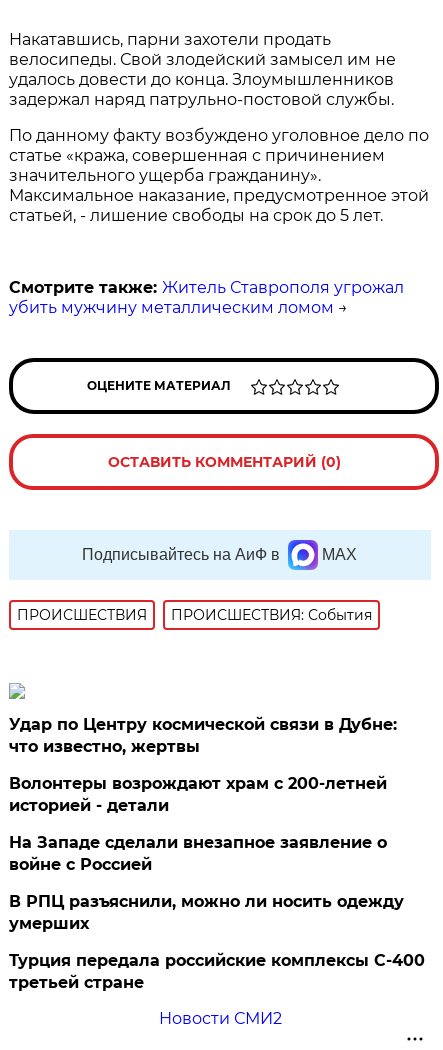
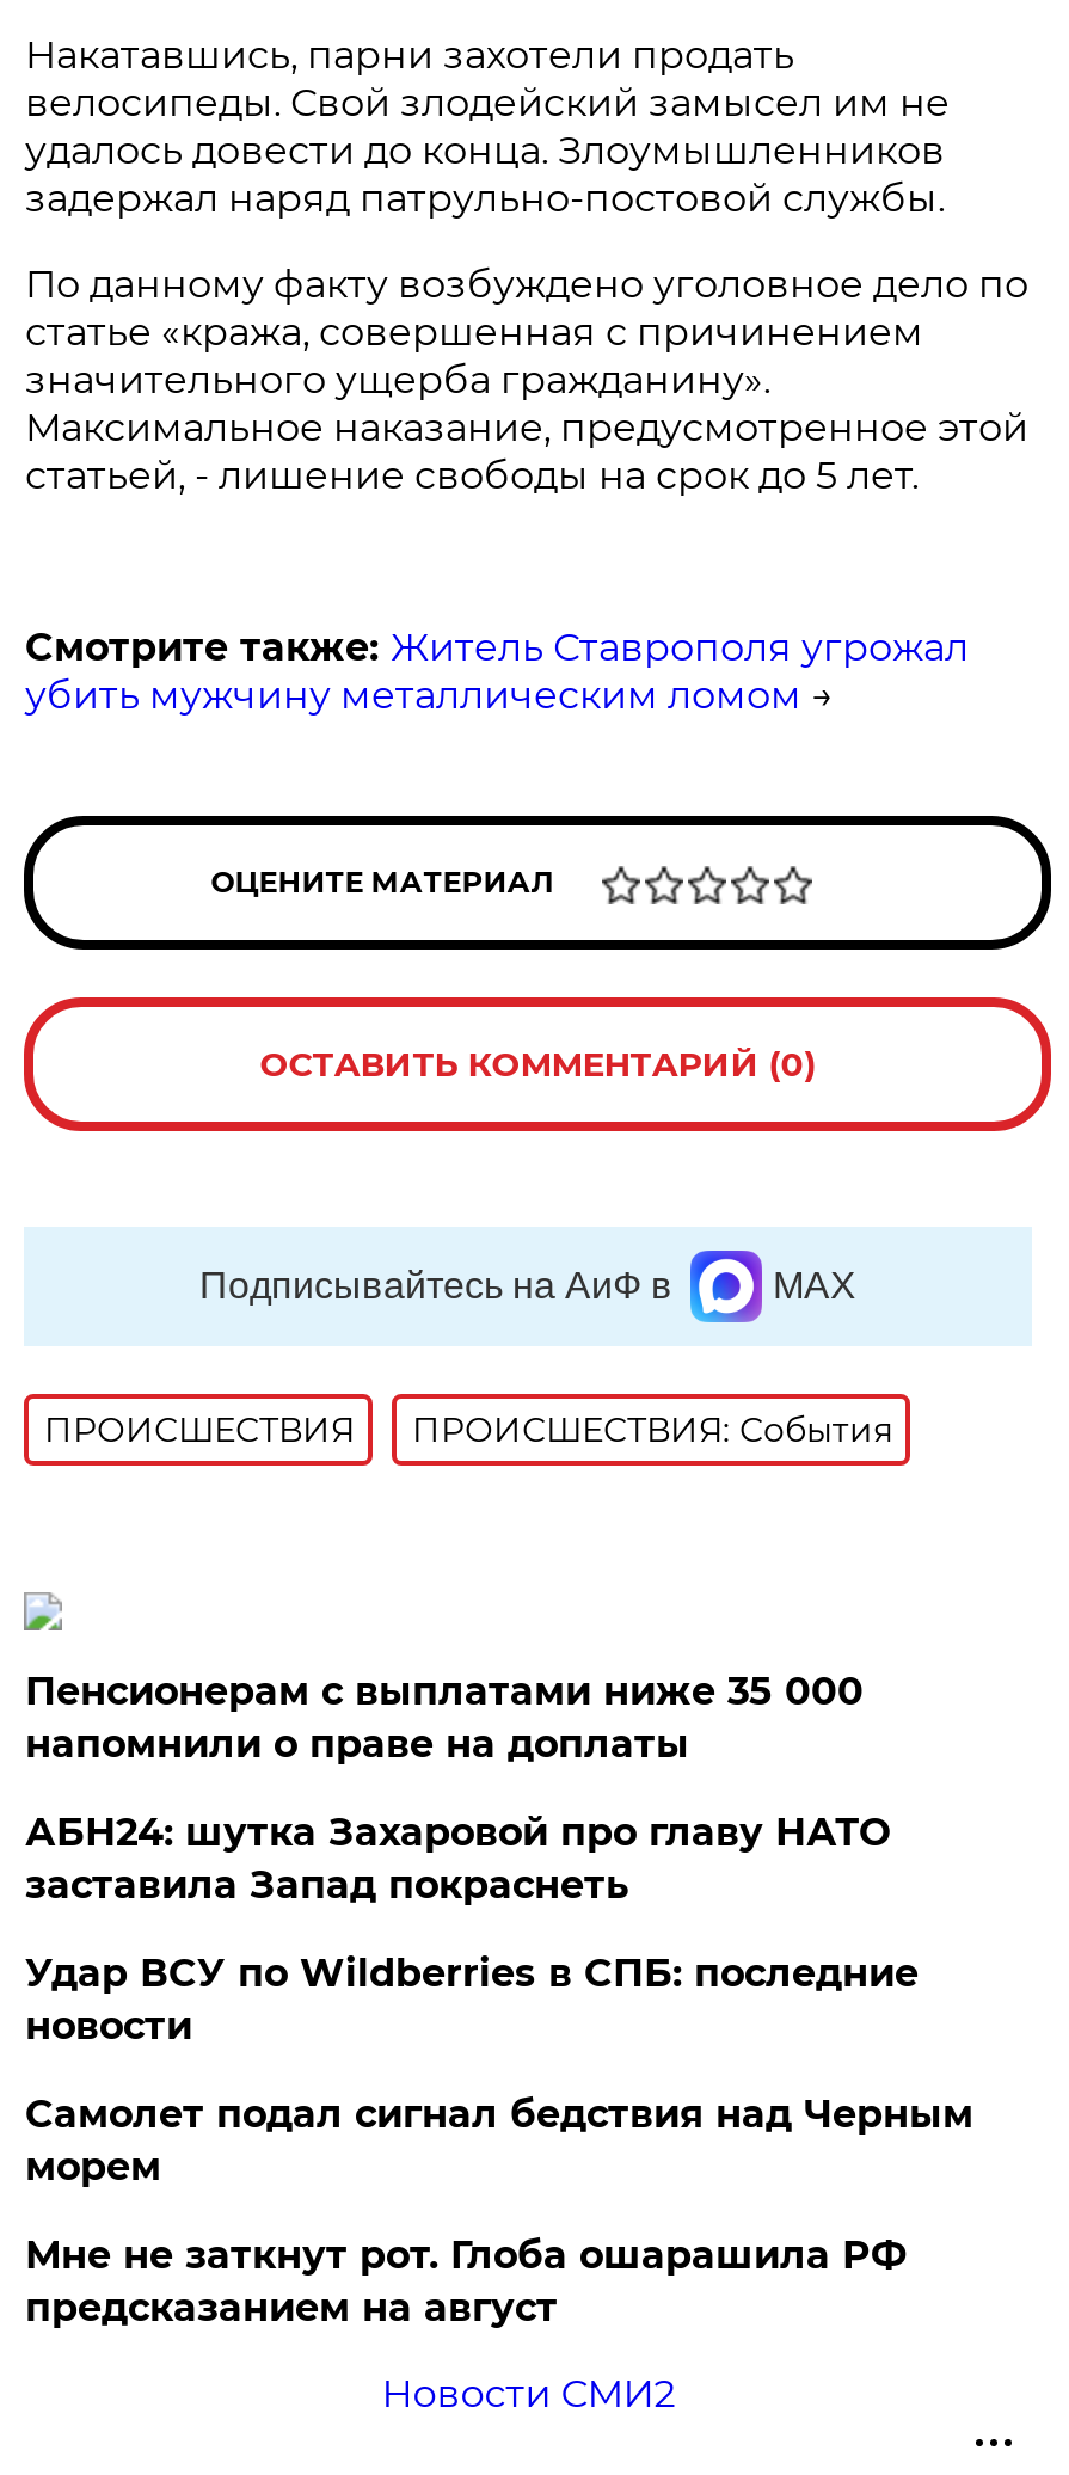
- Удар по Центру космической связи в Дубне:
- что известно, жертвы
+ Пенсионерам с выплатами ниже 35 000
+ напомнили о праве на доплаты

- Волонтеры возрождают храм с 200-летней
- историей - детали
+ АБН24: шутка Захаровой про главу НАТО
+ заставила Запад покраснеть

- На Западе сделали внезапное заявление о
- войне с Россией
+ Удар ВСУ по Wildberries в СПБ: последние
+ новости

- В РПЦ разъяснили, можно ли носить одежду
- умерших
+ Самолет подал сигнал бедствия над Черным
+ морем

- Турция передала российские комплексы С-400
- третьей стране
+ Мне не заткнут рот. Глоба ошарашила РФ
+ предсказанием на август
